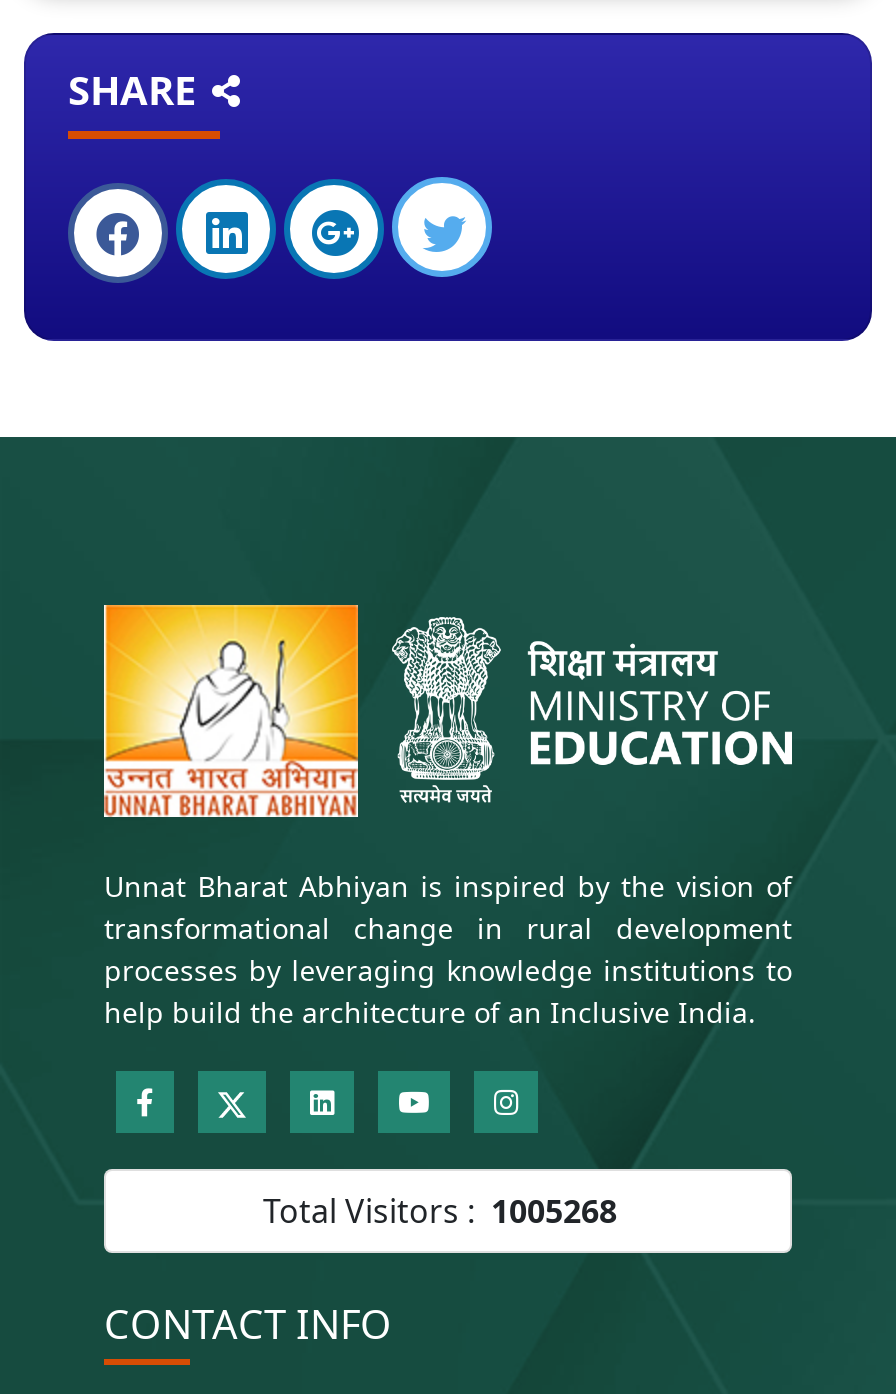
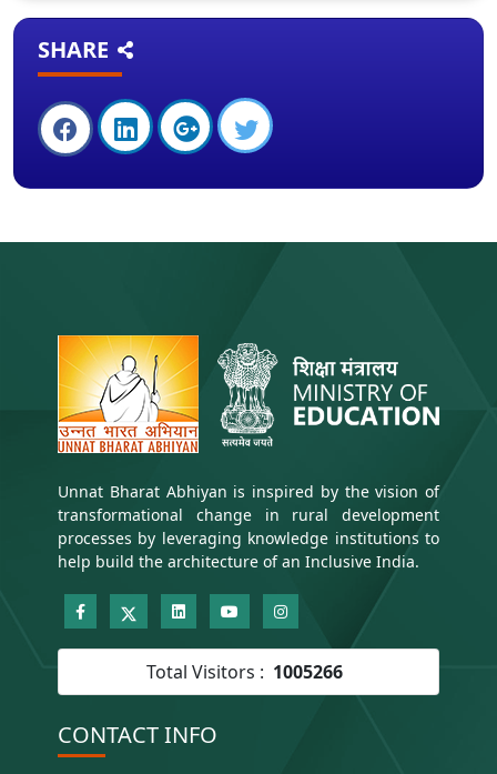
- Total Visitors : 1005268
+ Total Visitors : 1005266
